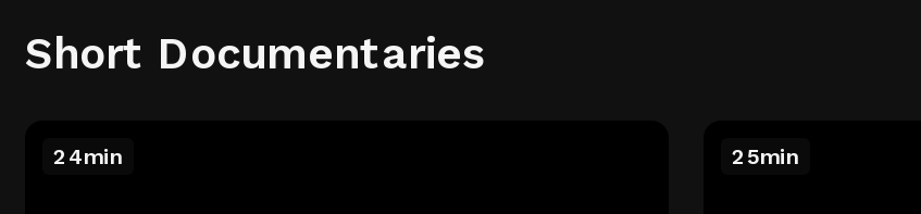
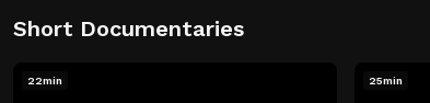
- 24min
+ 22min
